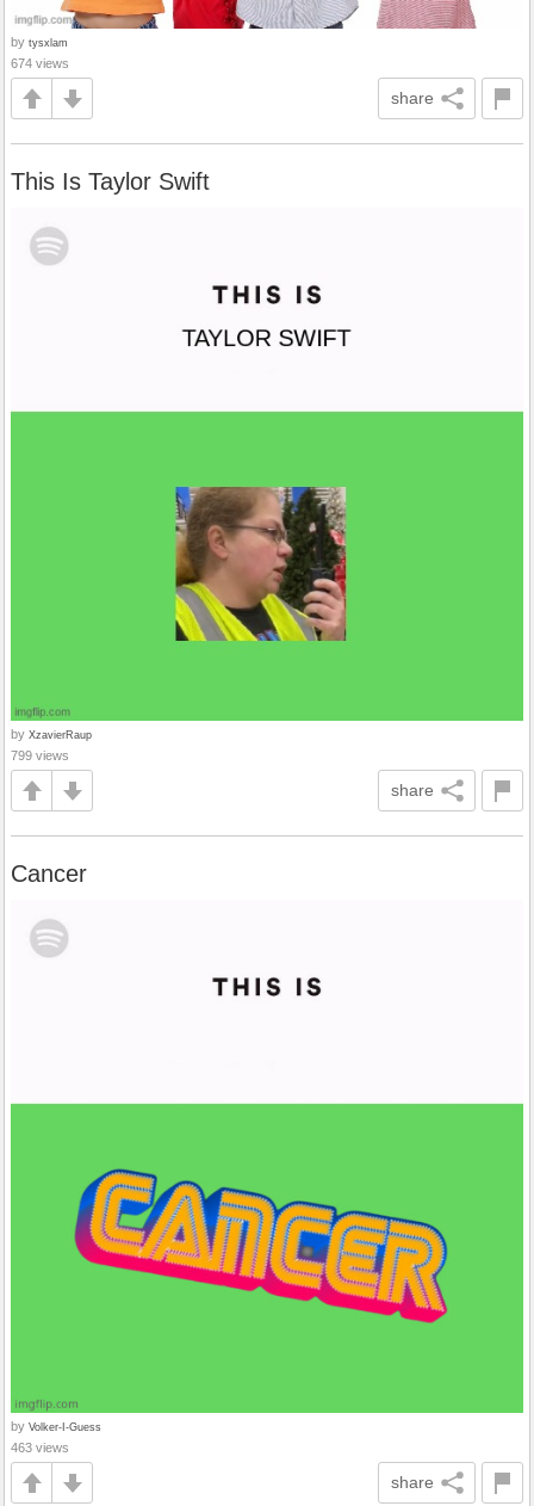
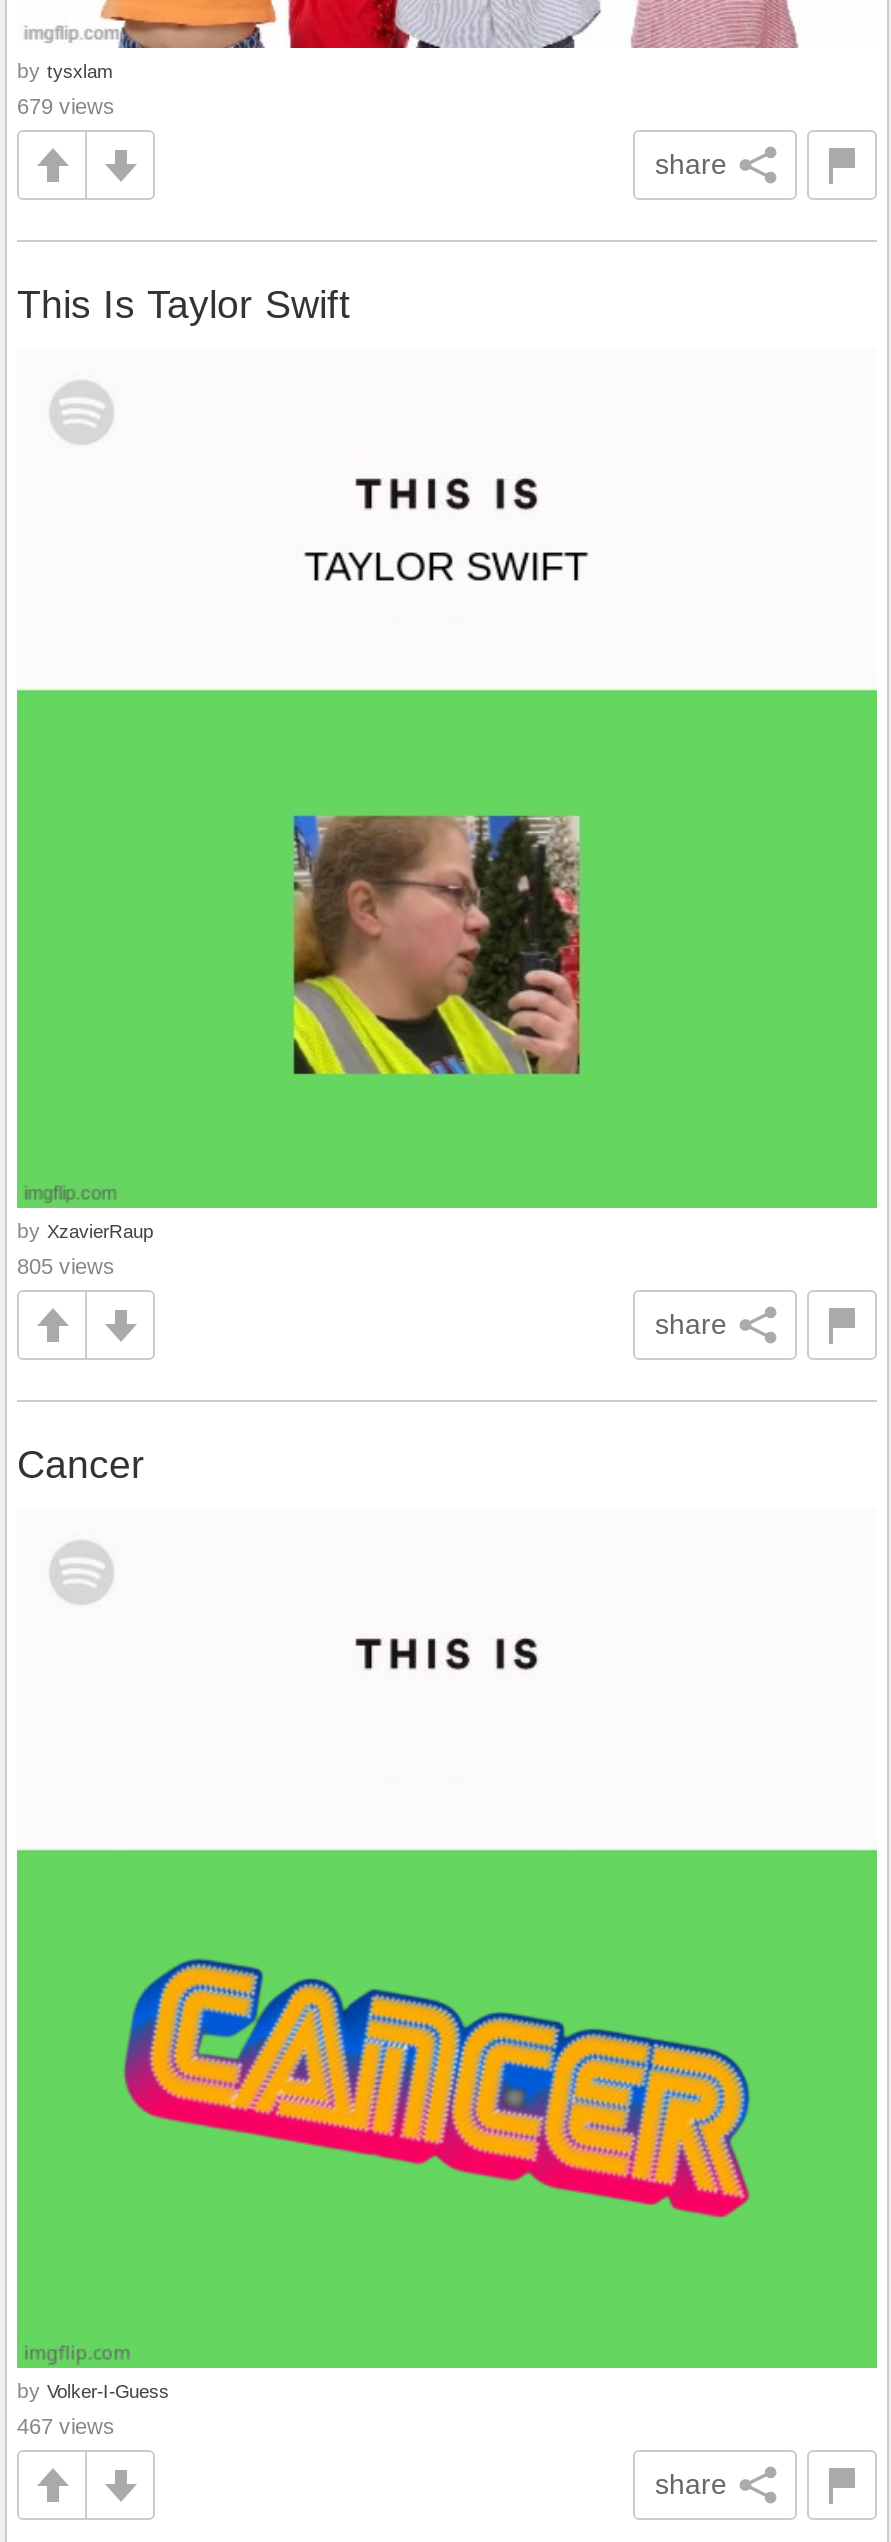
- 674 views
+ 679 views

- 799 views
+ 805 views

- 463 views
+ 467 views
